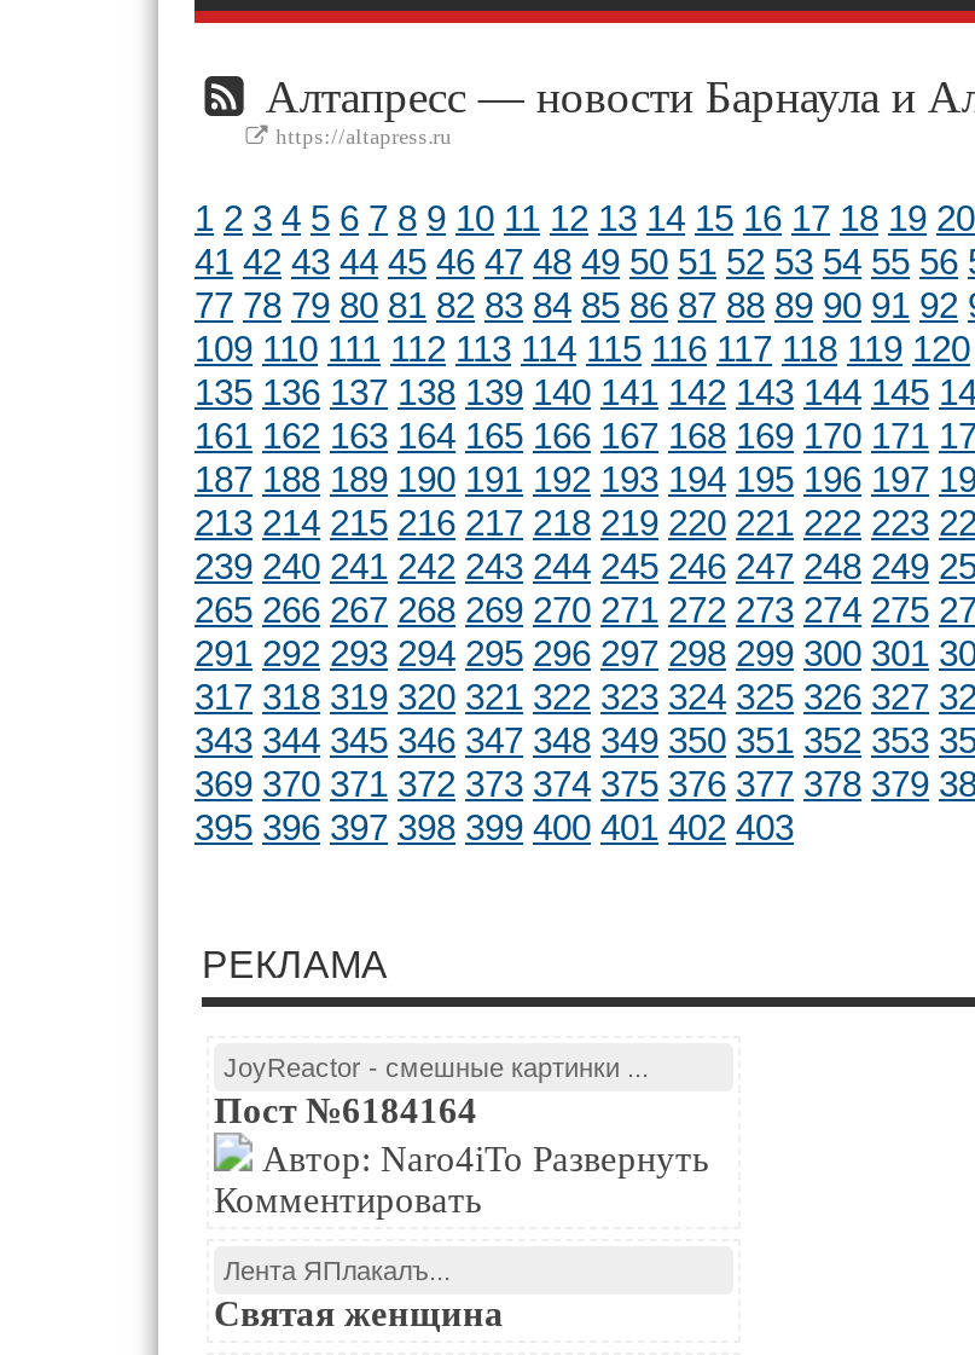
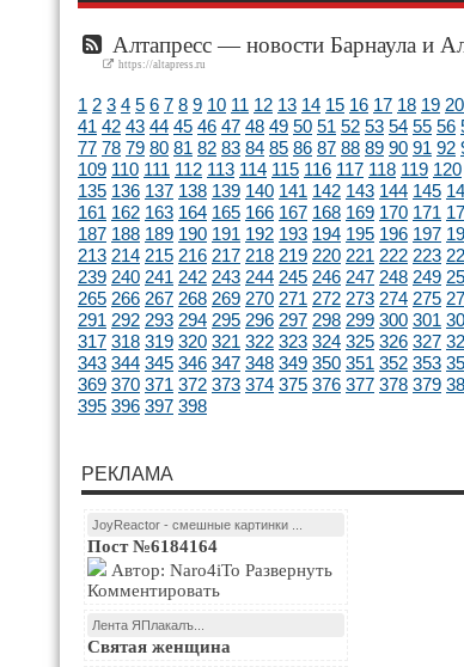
- 395 396 397 398 399 400 401 402 403
+ 395 396 397 398
